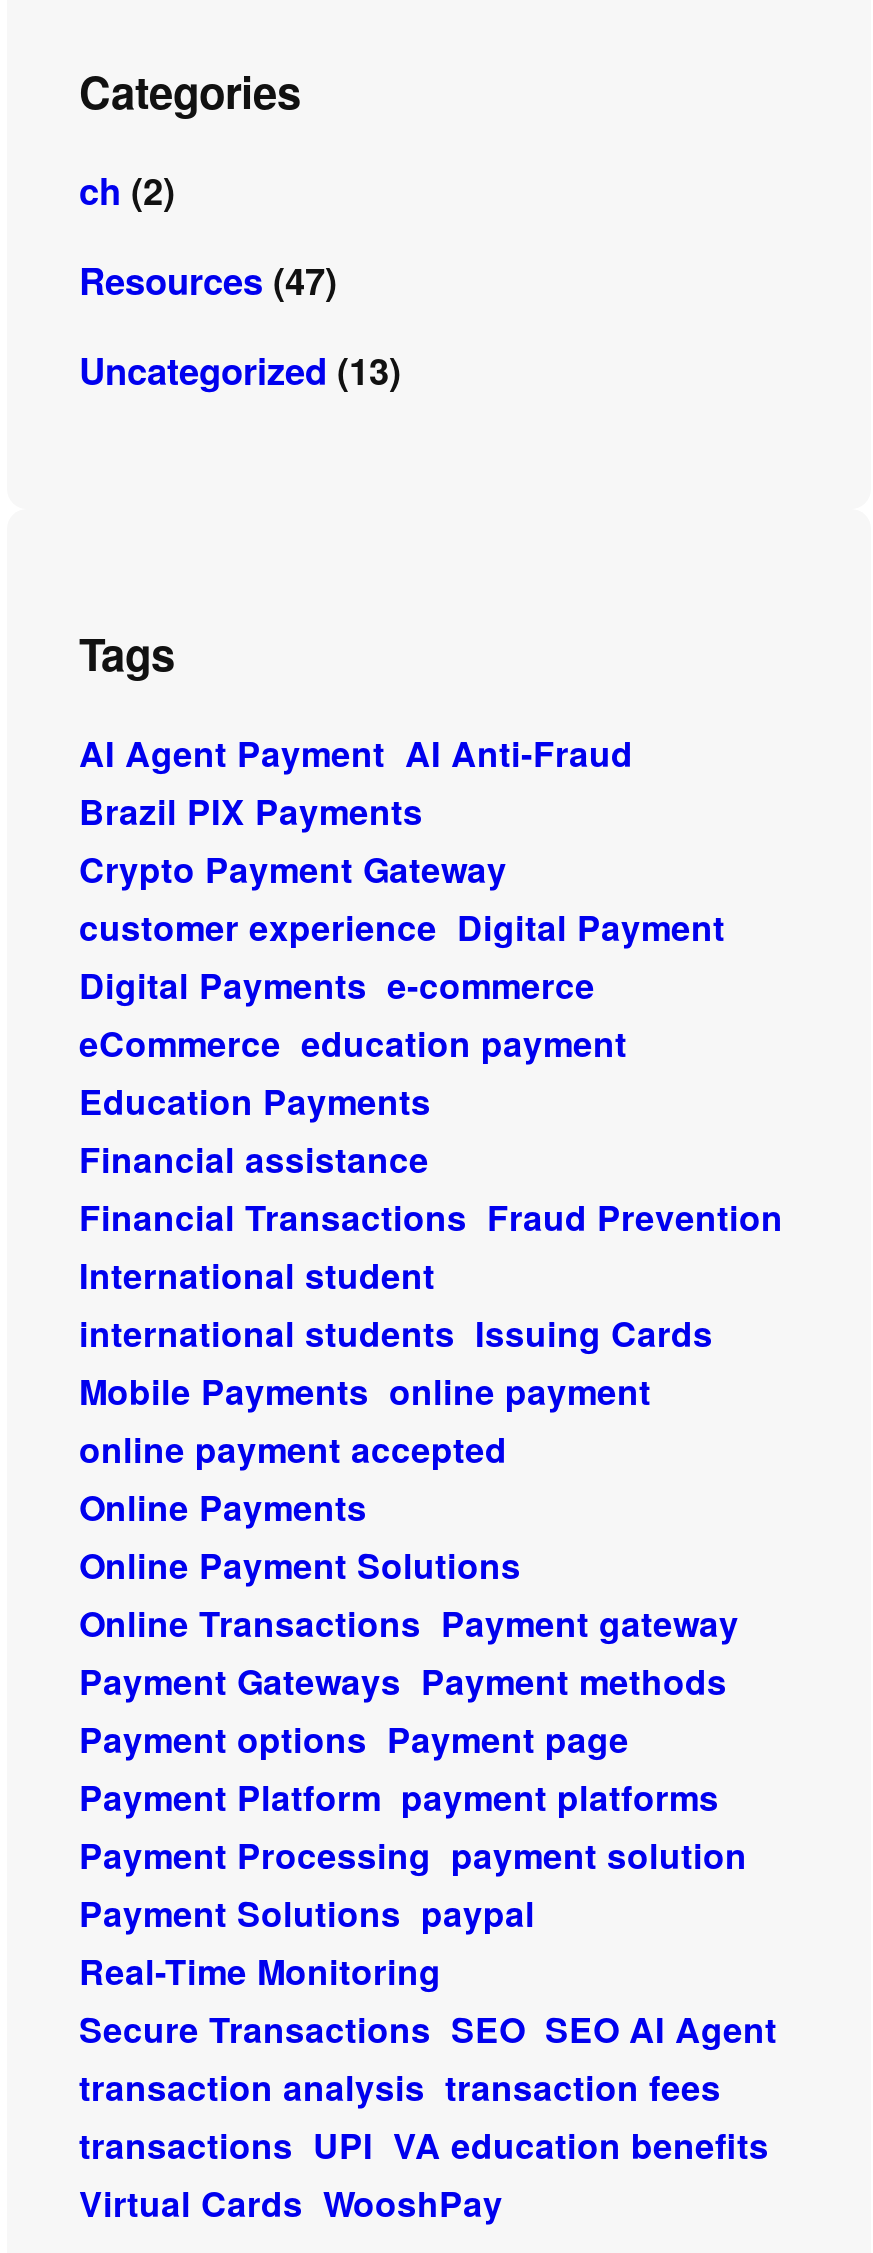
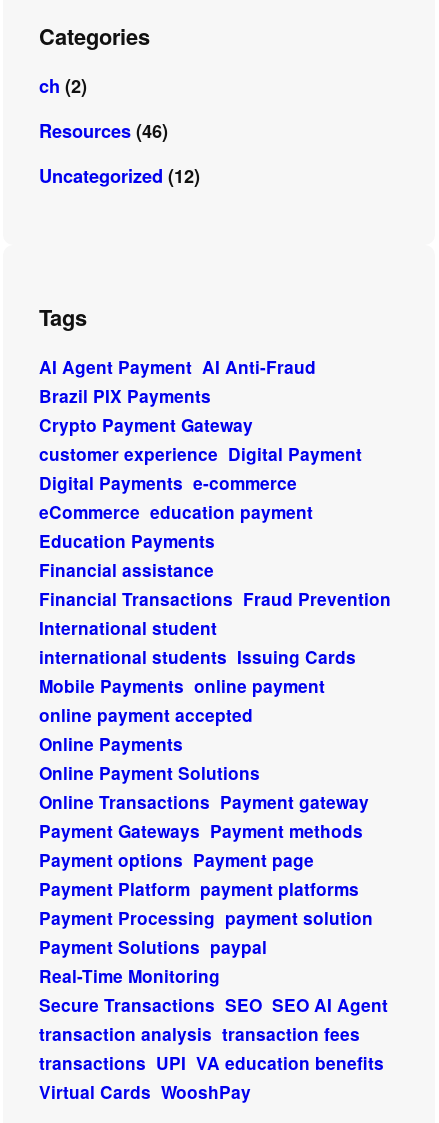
- Resources (47)
+ Resources (46)

- Uncategorized (13)
+ Uncategorized (12)
